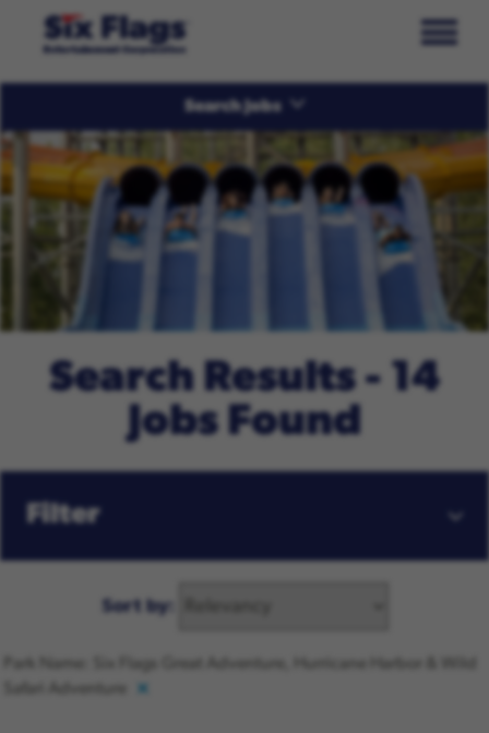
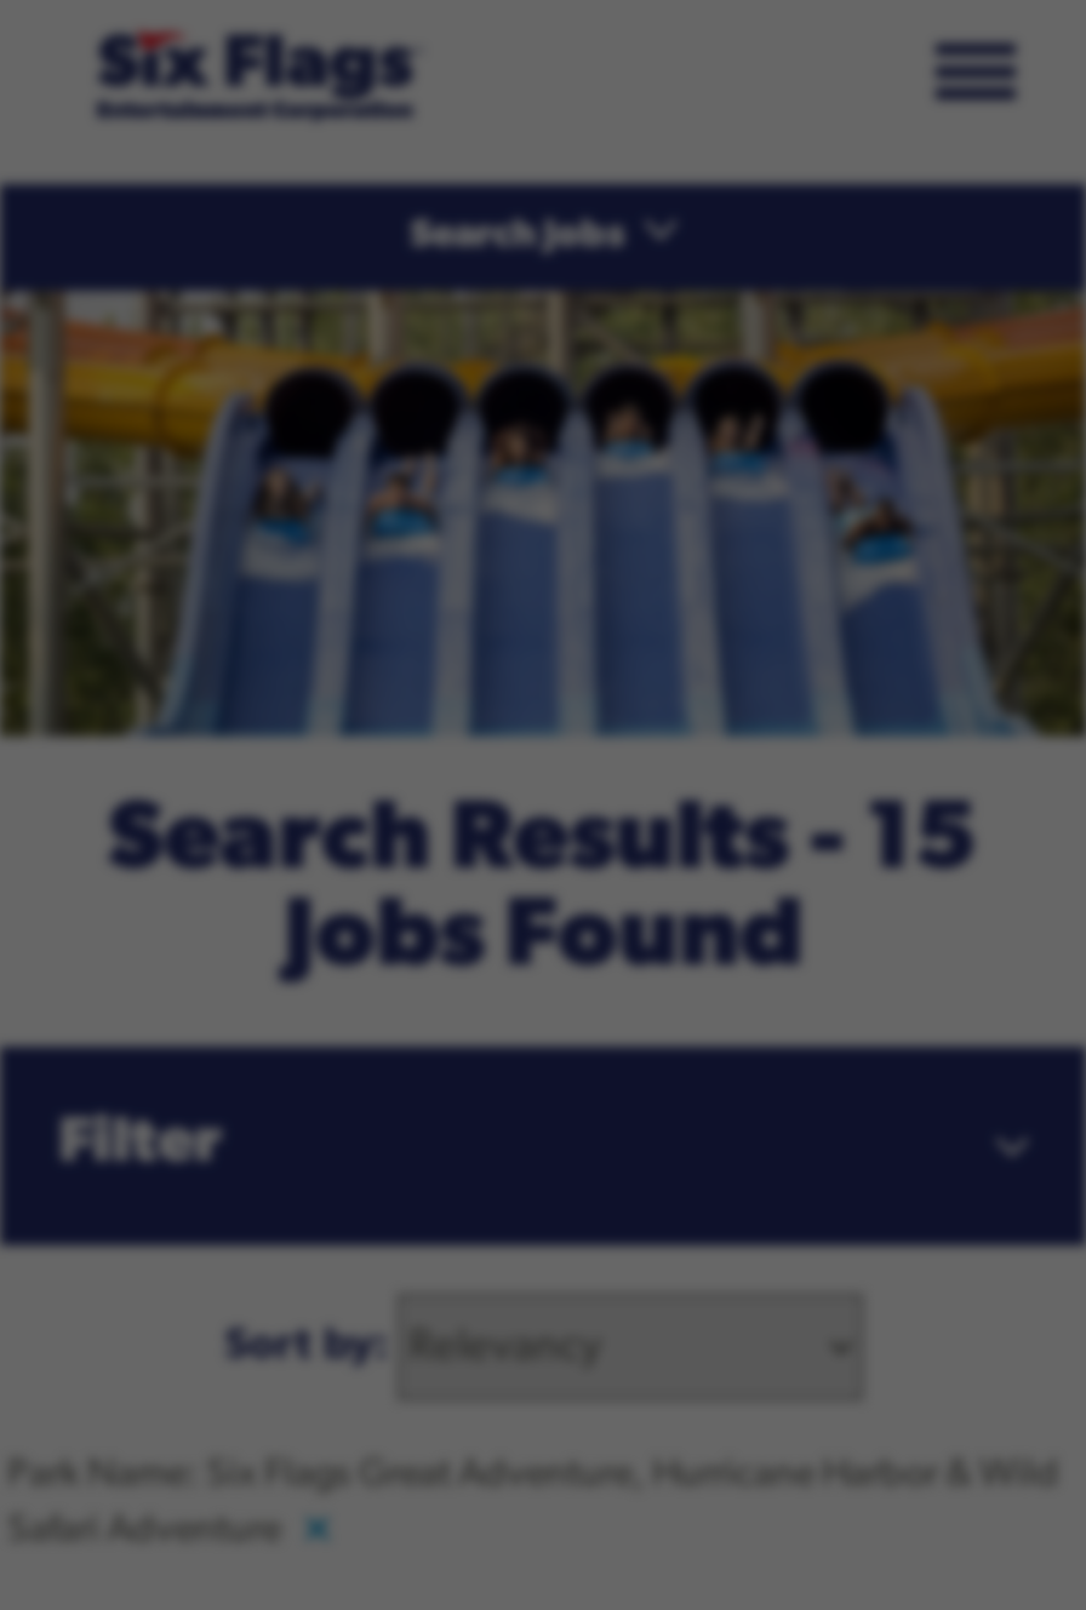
- Search Results - 14
+ Search Results - 15
